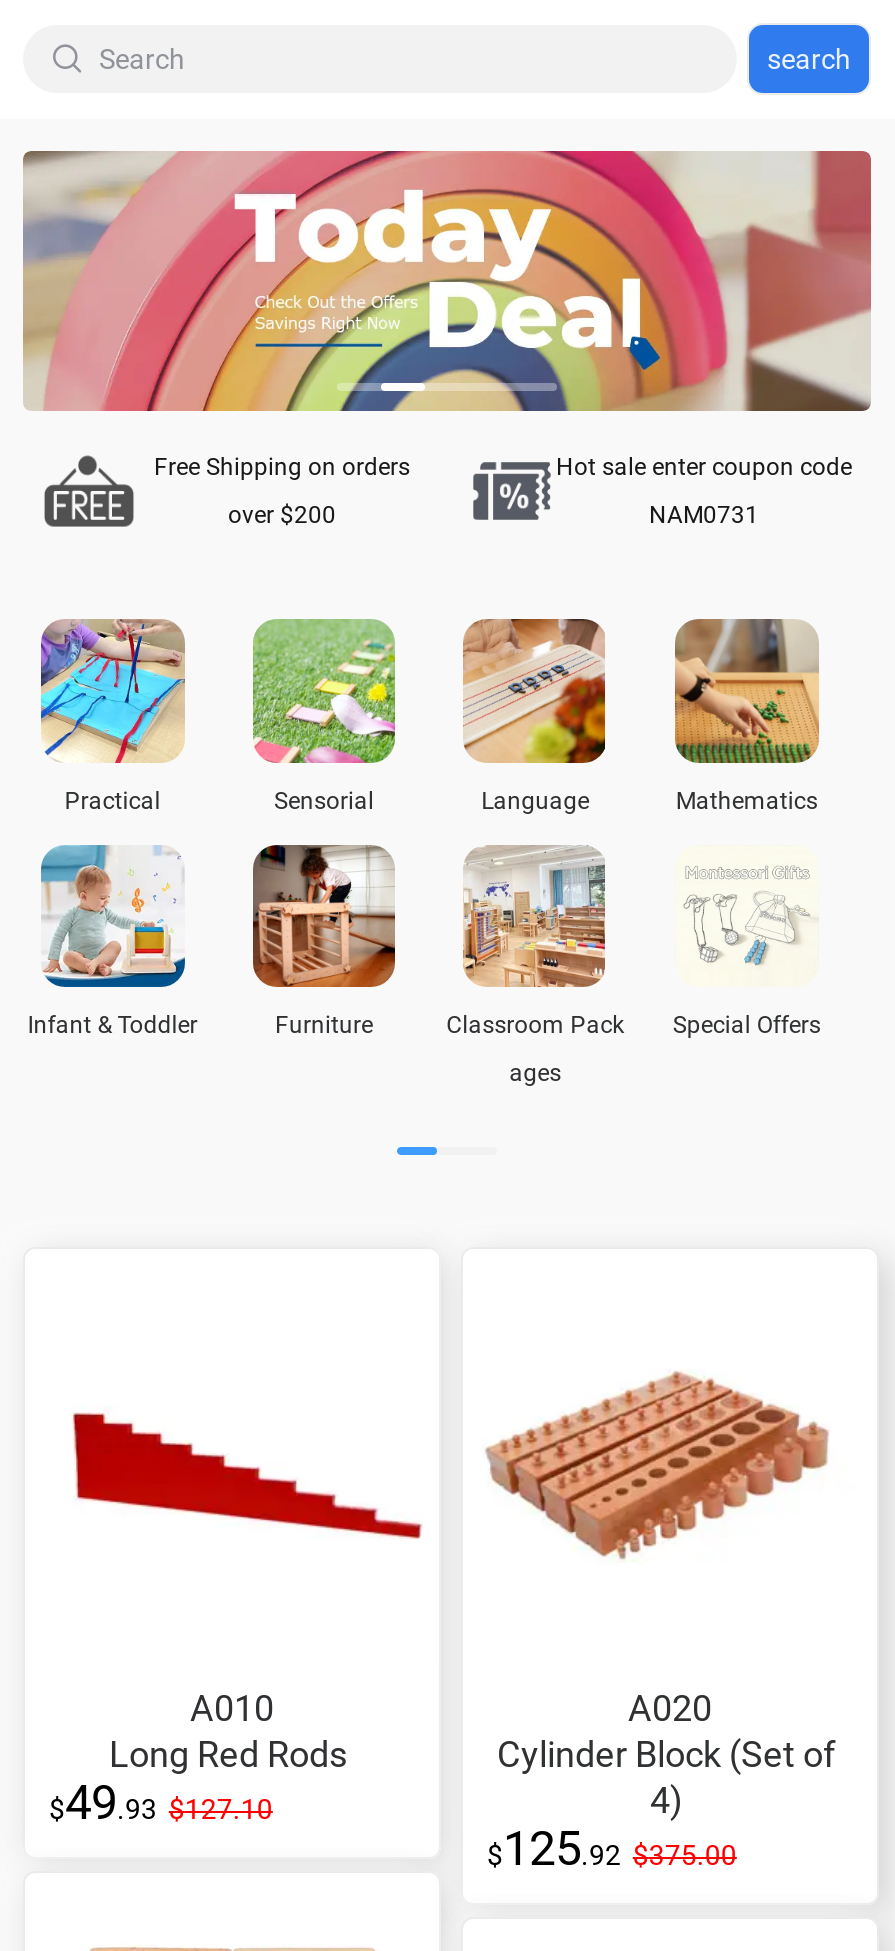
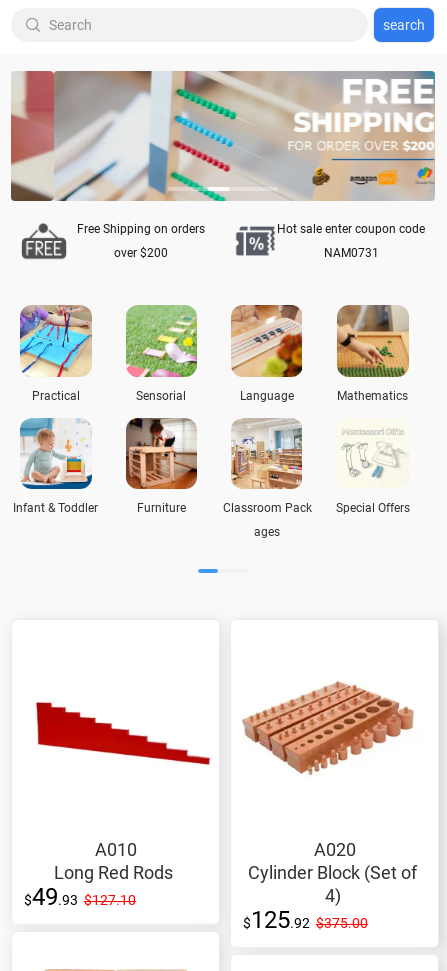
- [image]
+ [image]
